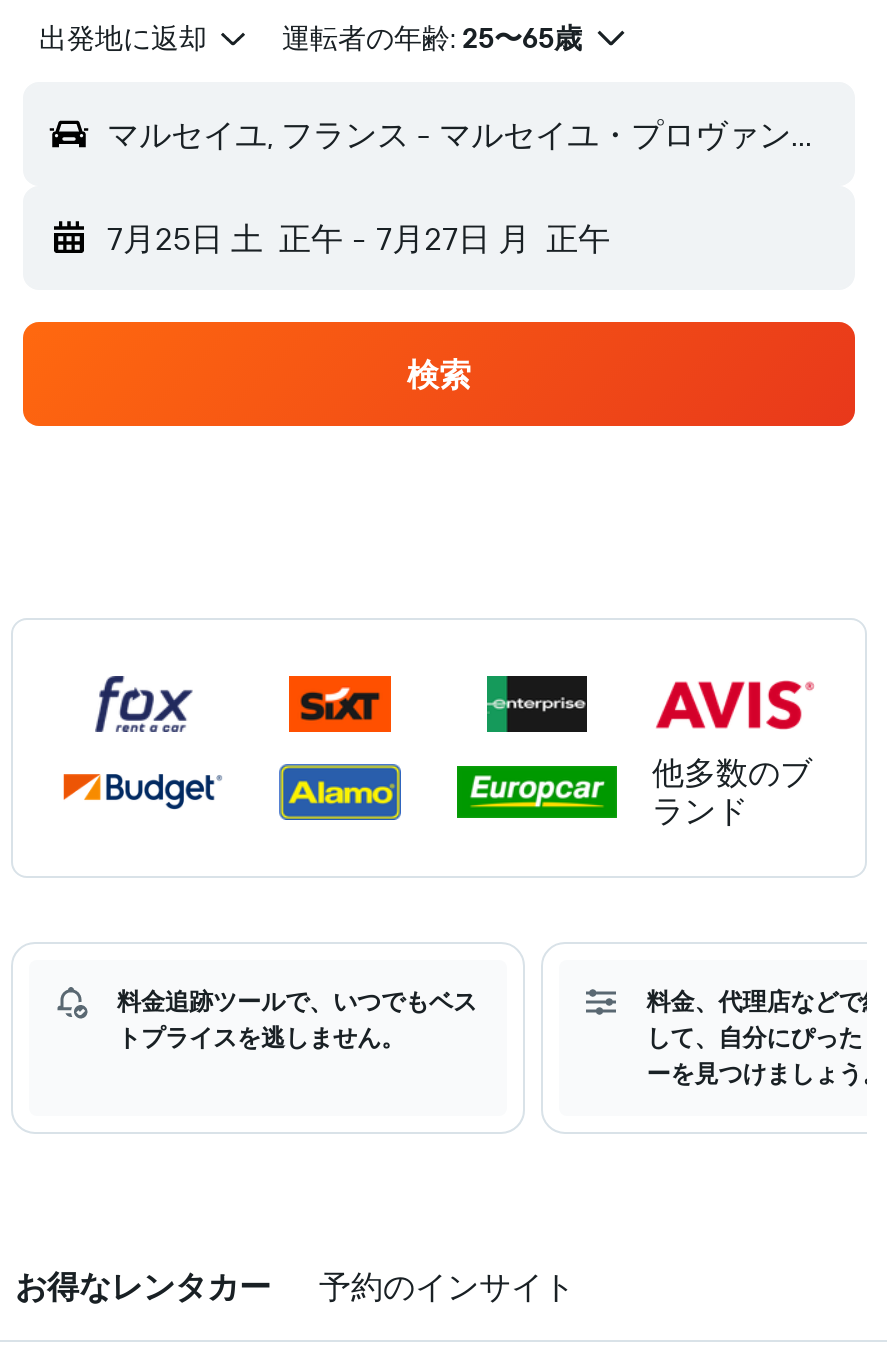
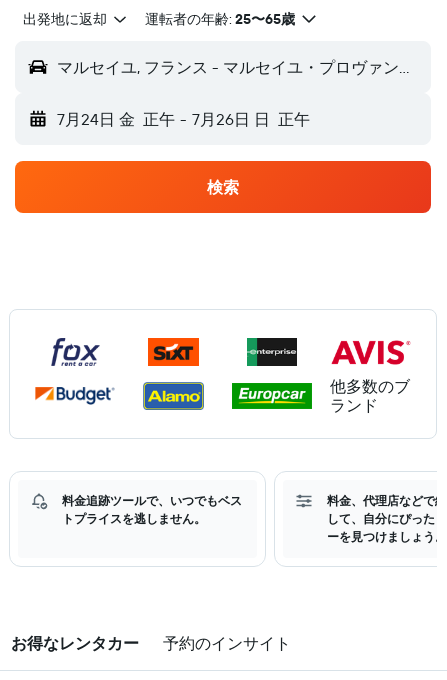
- 7月25日 土 正午 - 7月27日 月 正午
+ 7月24日 金 正午 - 7月26日 日 正午
